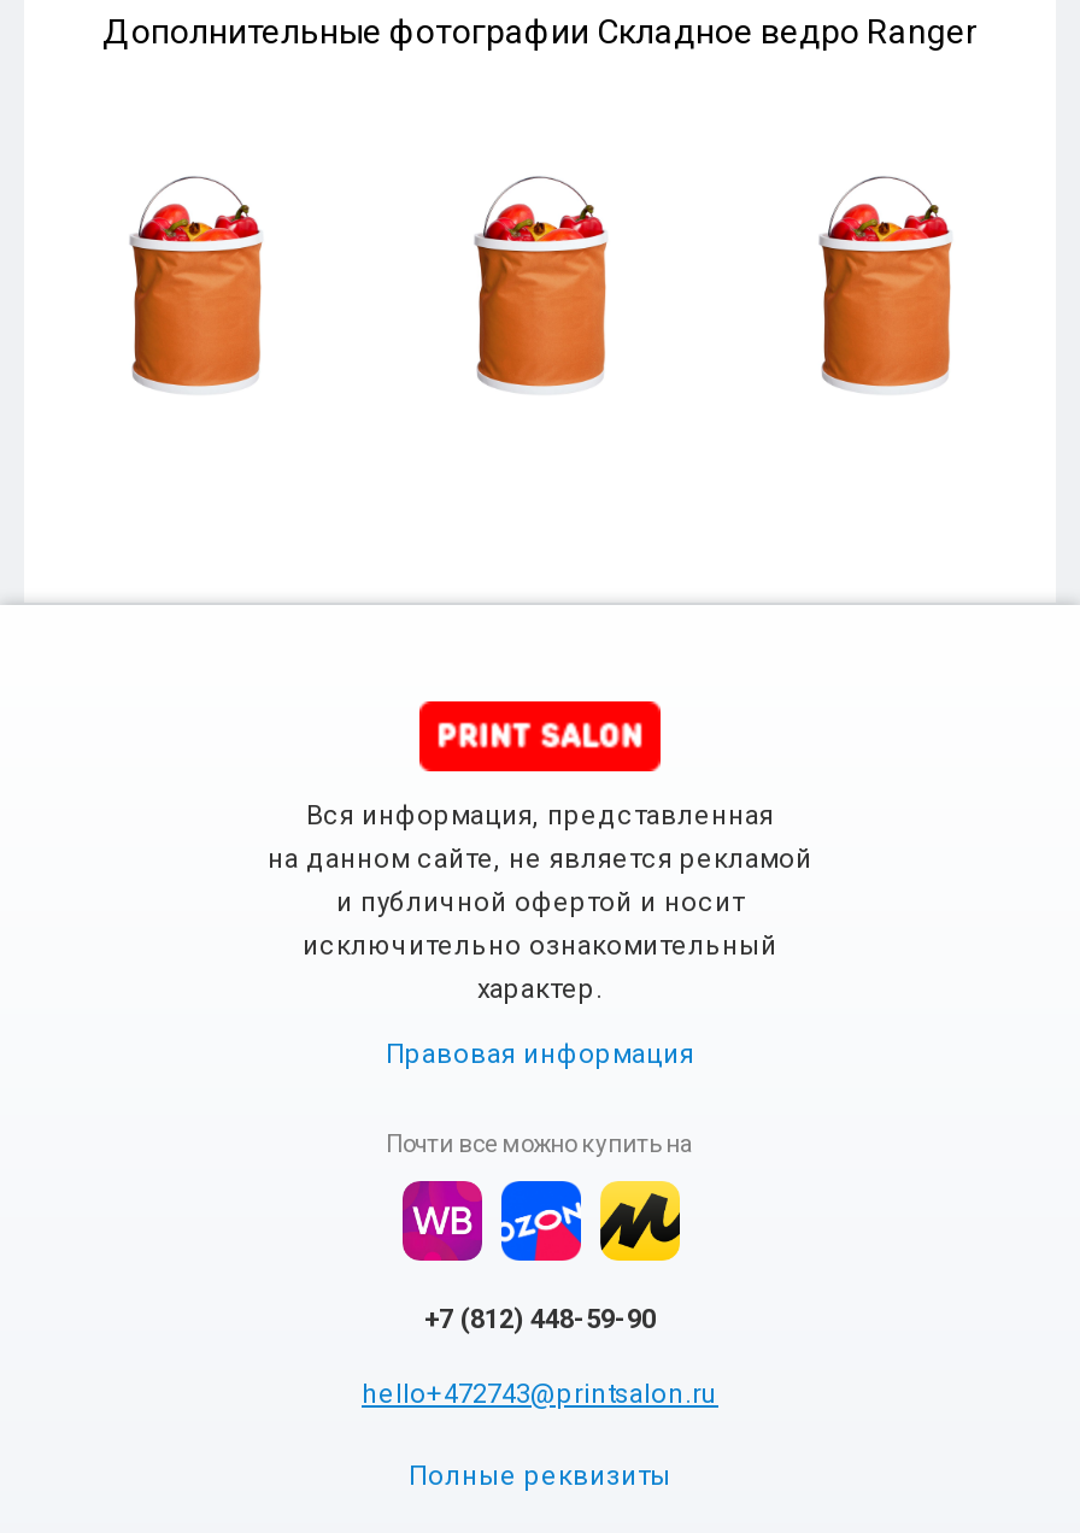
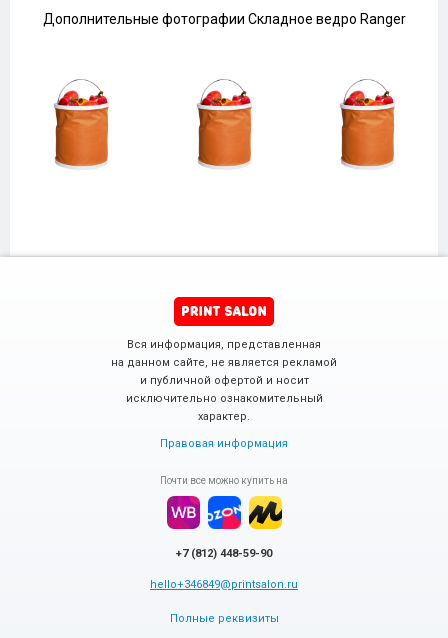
- hello+472743@printsalon.ru
+ hello+346849@printsalon.ru
